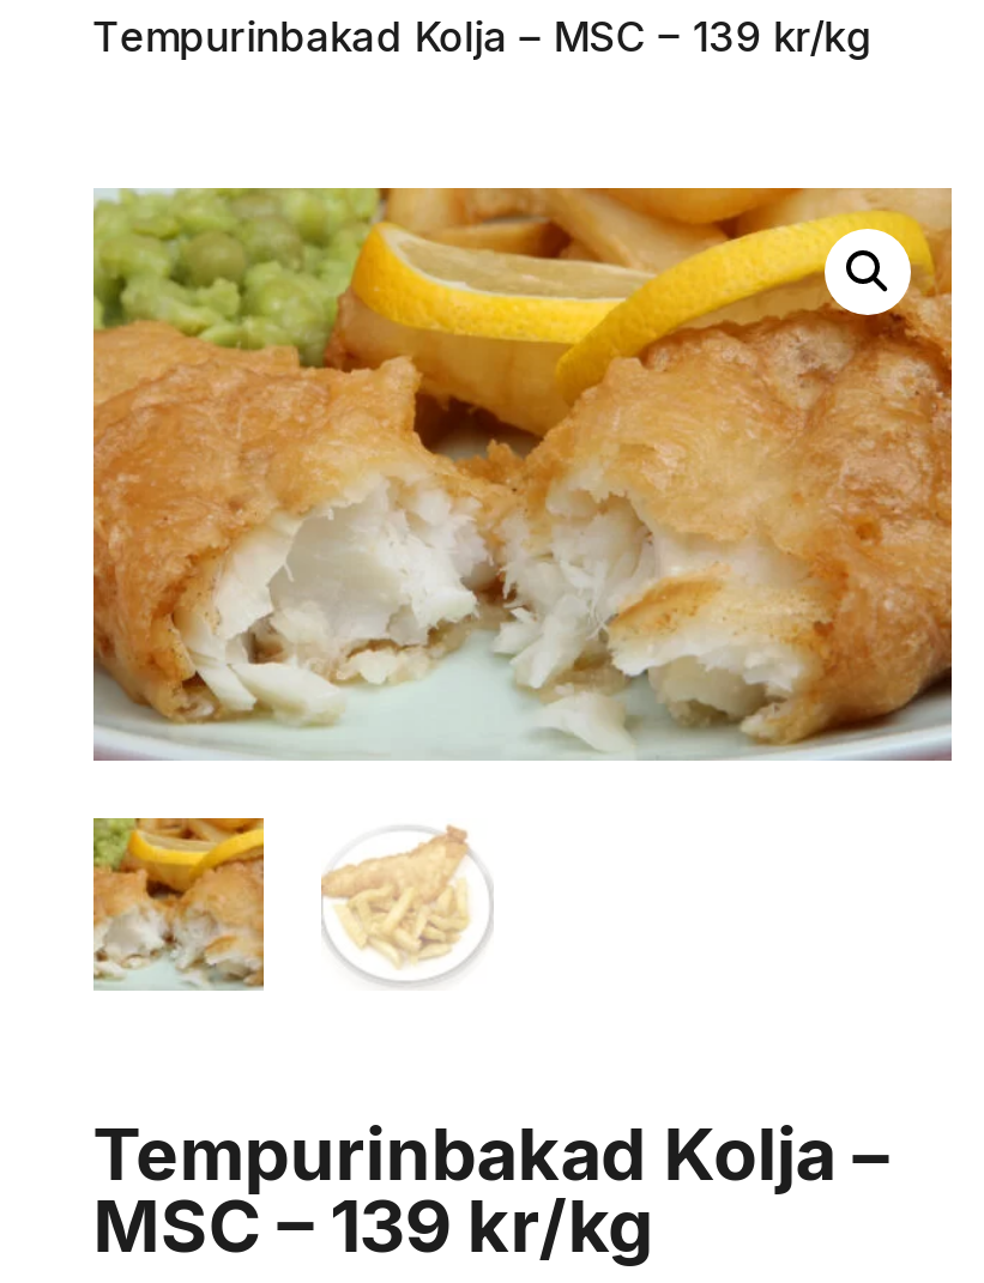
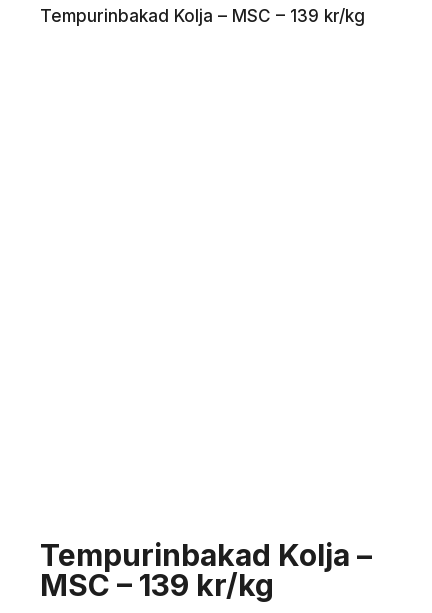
- [image]

- [image]

- [image]
